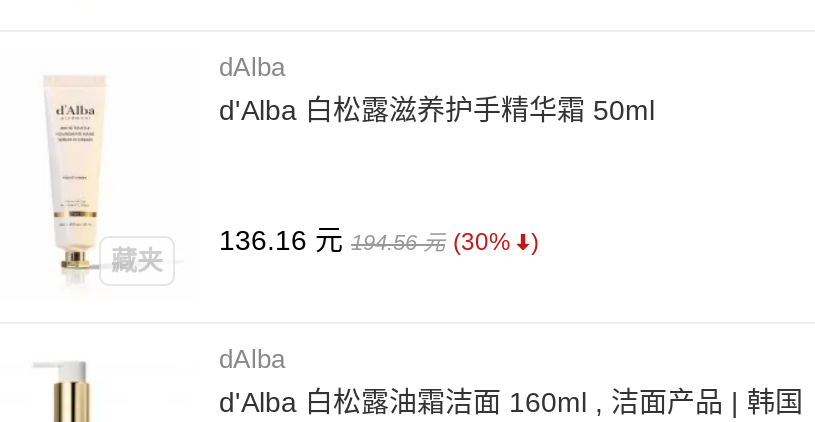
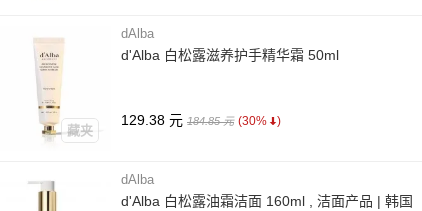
- 136.16 元 194.56 元 (30%
+ 129.38 元 184.85 元 (30%
